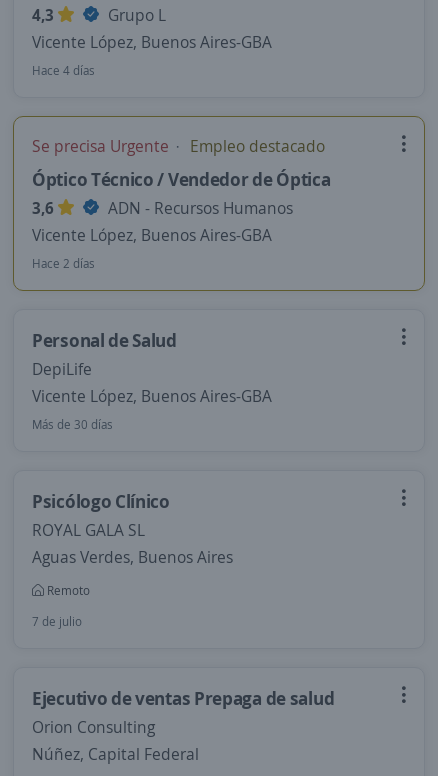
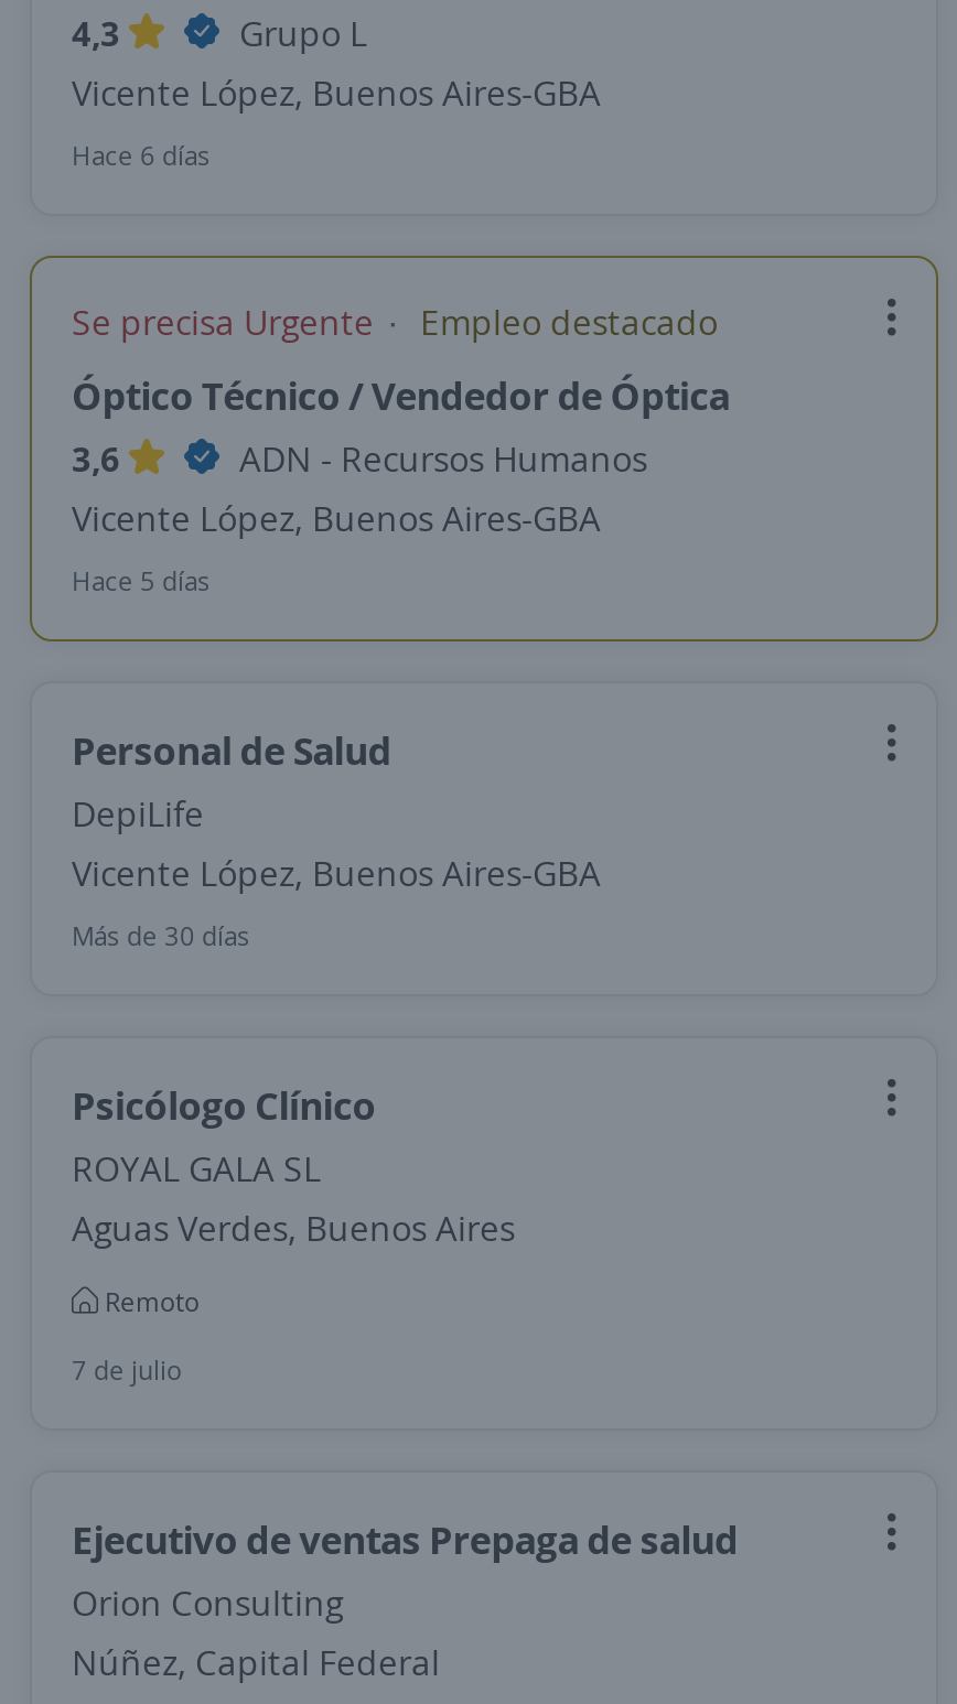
- Hace 4 días
+ Hace 6 días

- Hace 2 días
+ Hace 5 días
